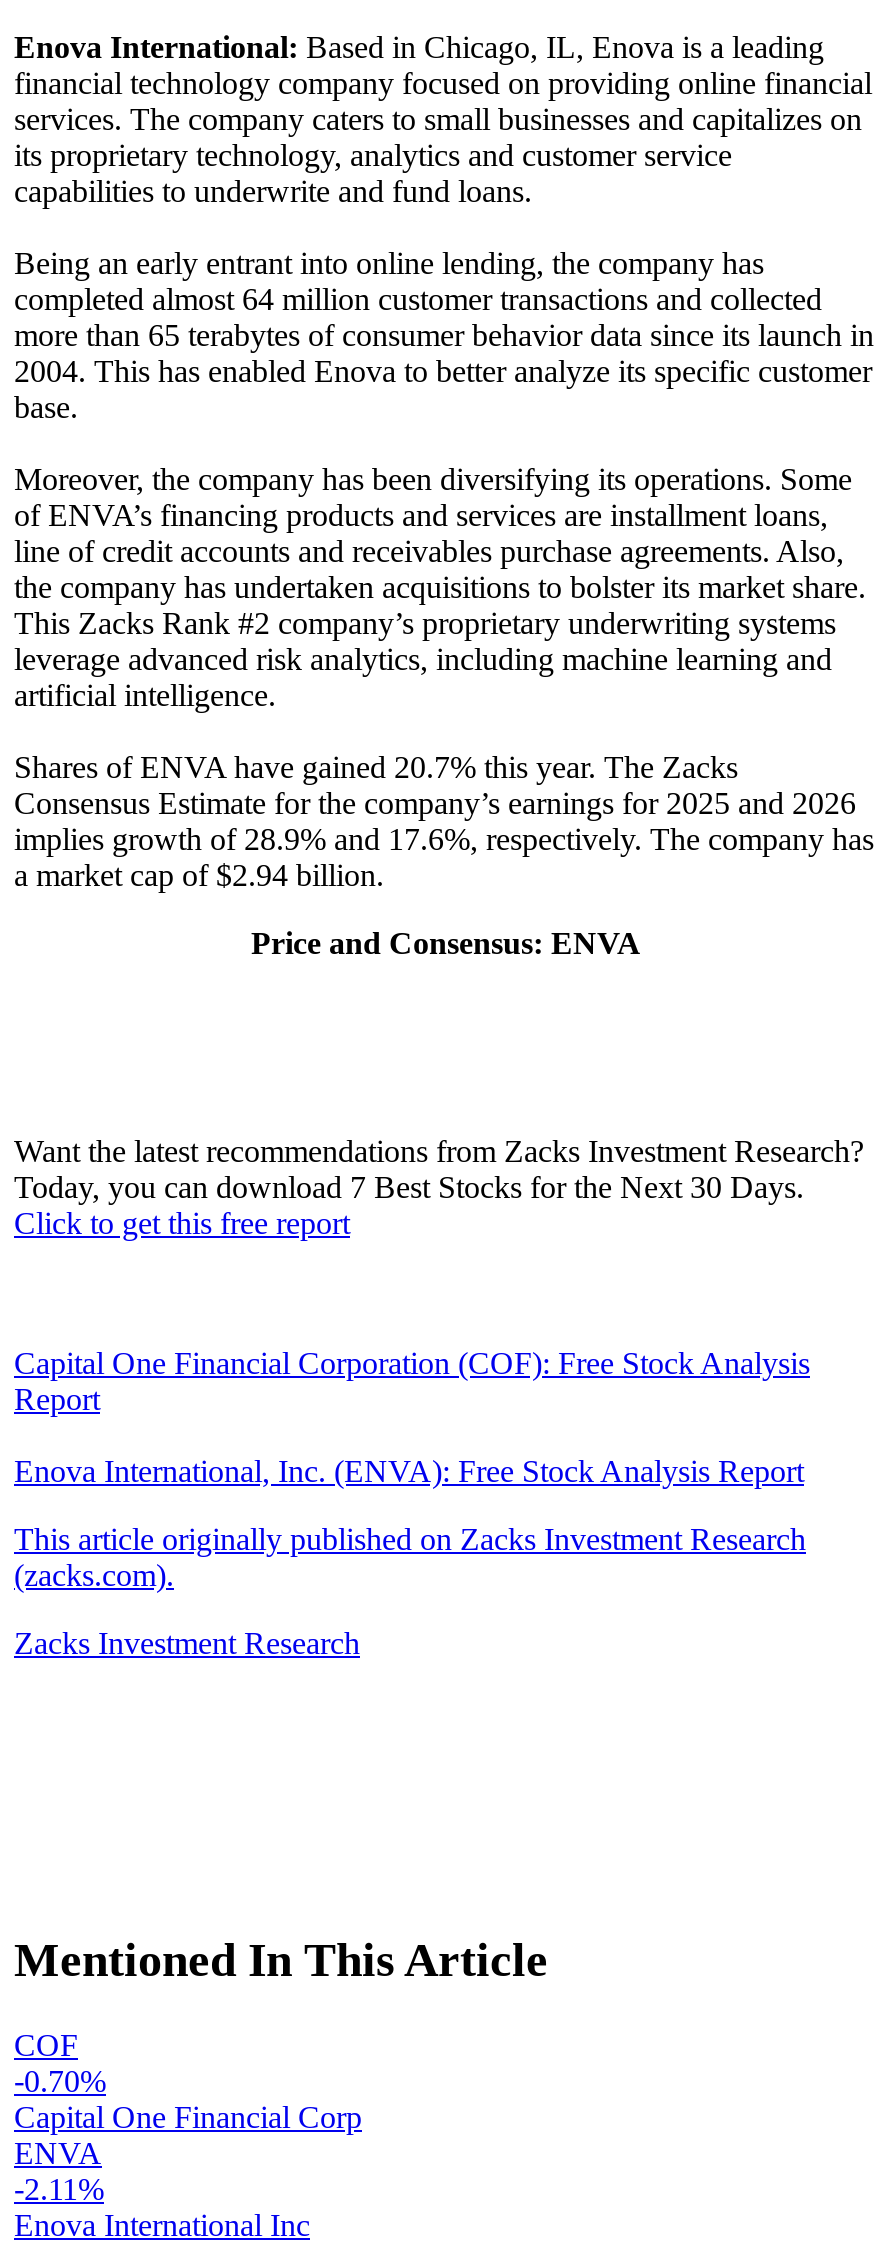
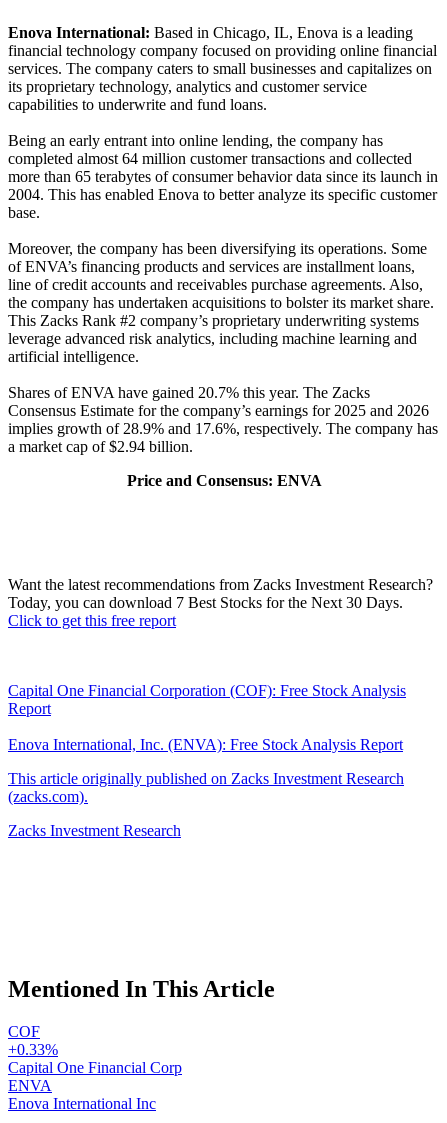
- -0.70%
+ +0.33%

- -2.11%
